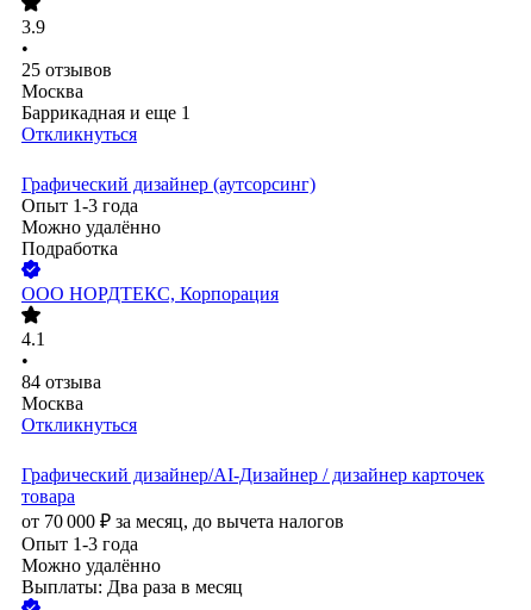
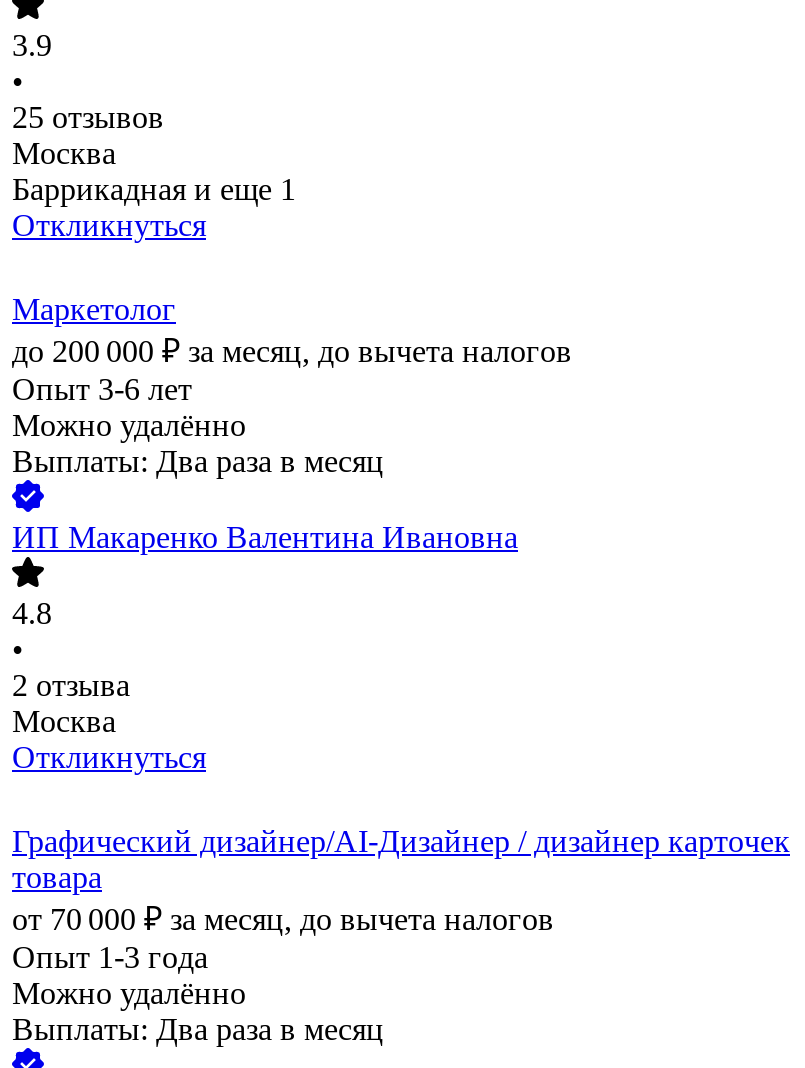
- Графический дизайнер (аутсорсинг)
- Опыт 1-3 года
+ Маркетолог
+ до 200 000 ₽ за месяц, до вычета налогов
+ Опыт 3-6 лет

- Подработка
+ Выплаты: Два раза в месяц

- ООО НОРДТЕКС, Корпорация
+ ИП Макаренко Валентина Ивановна

- 4.1
+ 4.8

- 84 отзыва
+ 2 отзыва
